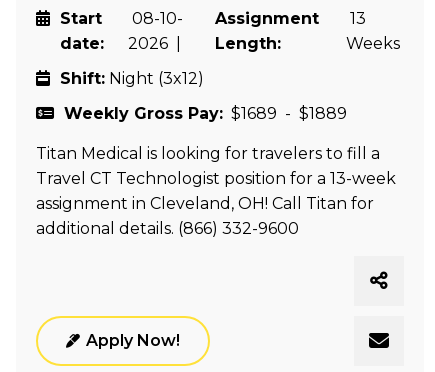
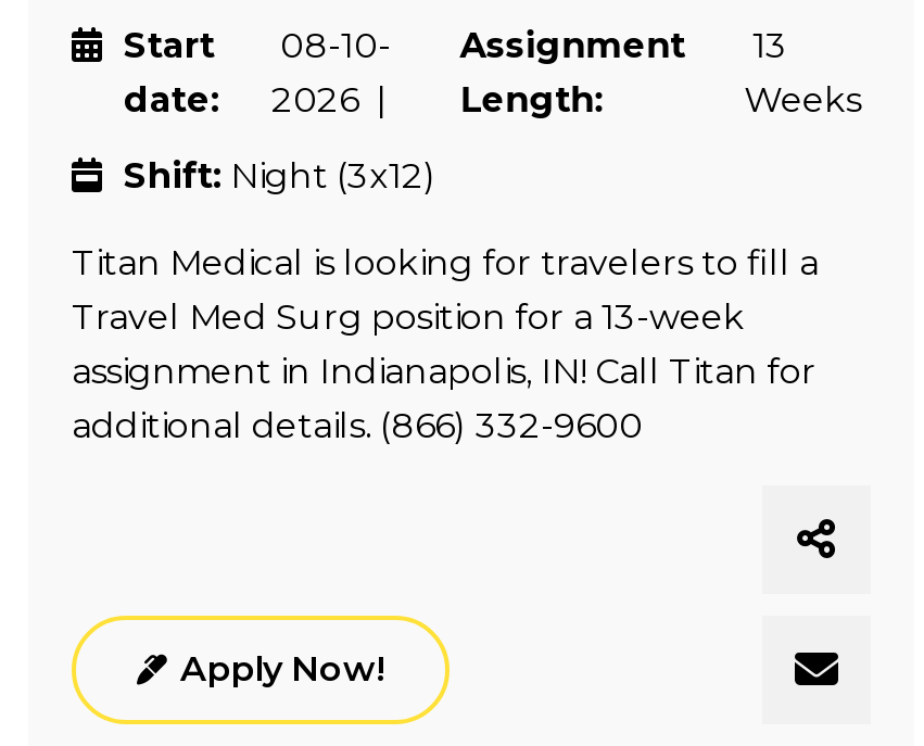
- Weekly Gross Pay: $1689 - $1889

- Travel CT Technologist position for a 13-week
+ Travel Med Surg position for a 13-week

- assignment in Cleveland, OH! Call Titan for
+ assignment in Indianapolis, IN! Call Titan for
